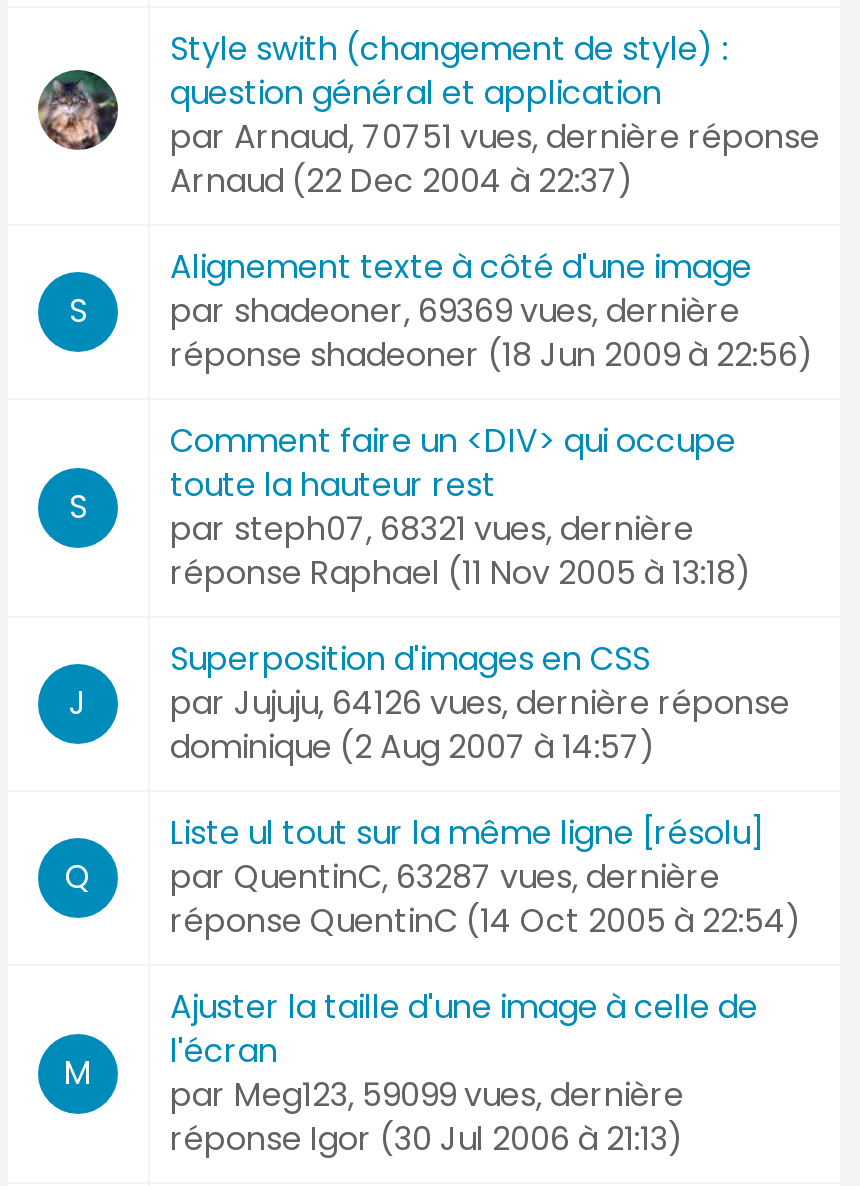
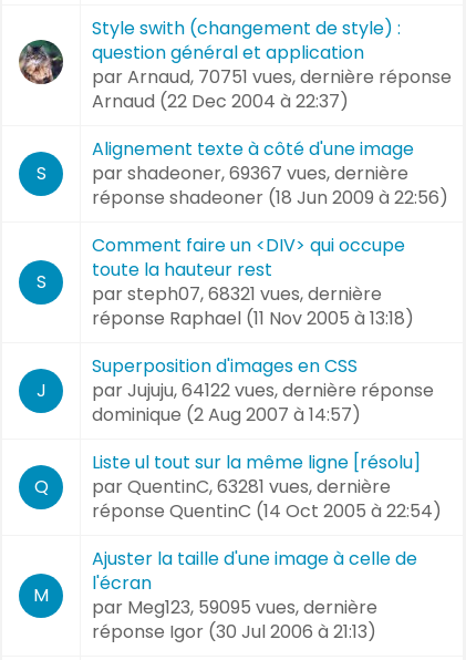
- par shadeoner, 69369 vues, dernière
+ par shadeoner, 69367 vues, dernière

- par Jujuju, 64126 vues, dernière réponse
+ par Jujuju, 64122 vues, dernière réponse

- par QuentinC, 63287 vues, dernière
+ par QuentinC, 63281 vues, dernière

- par Meg123, 59099 vues, dernière
+ par Meg123, 59095 vues, dernière
